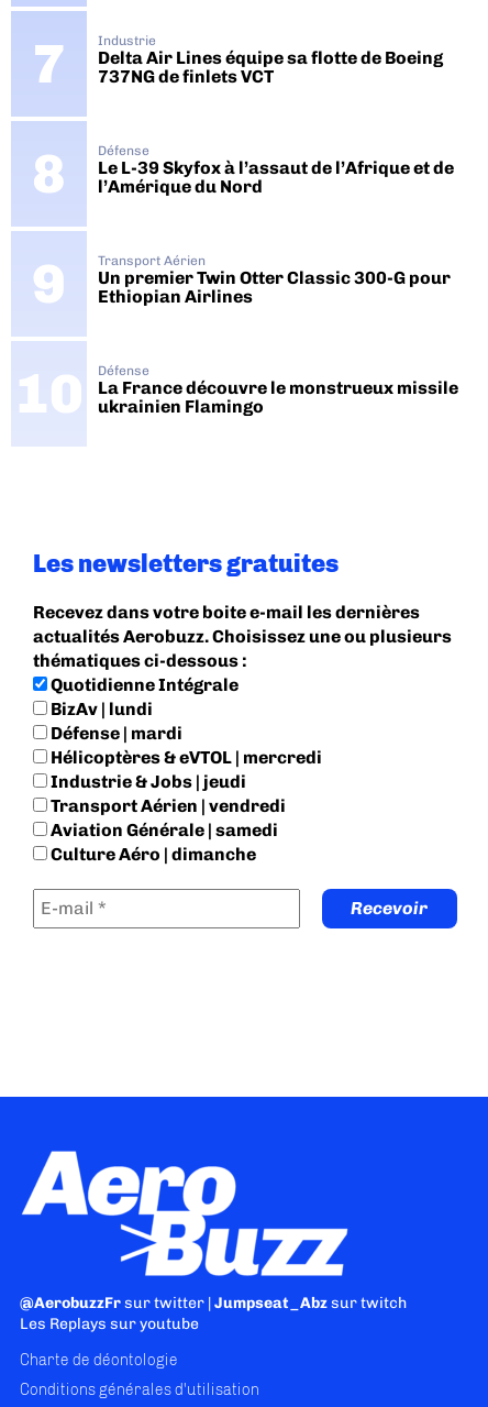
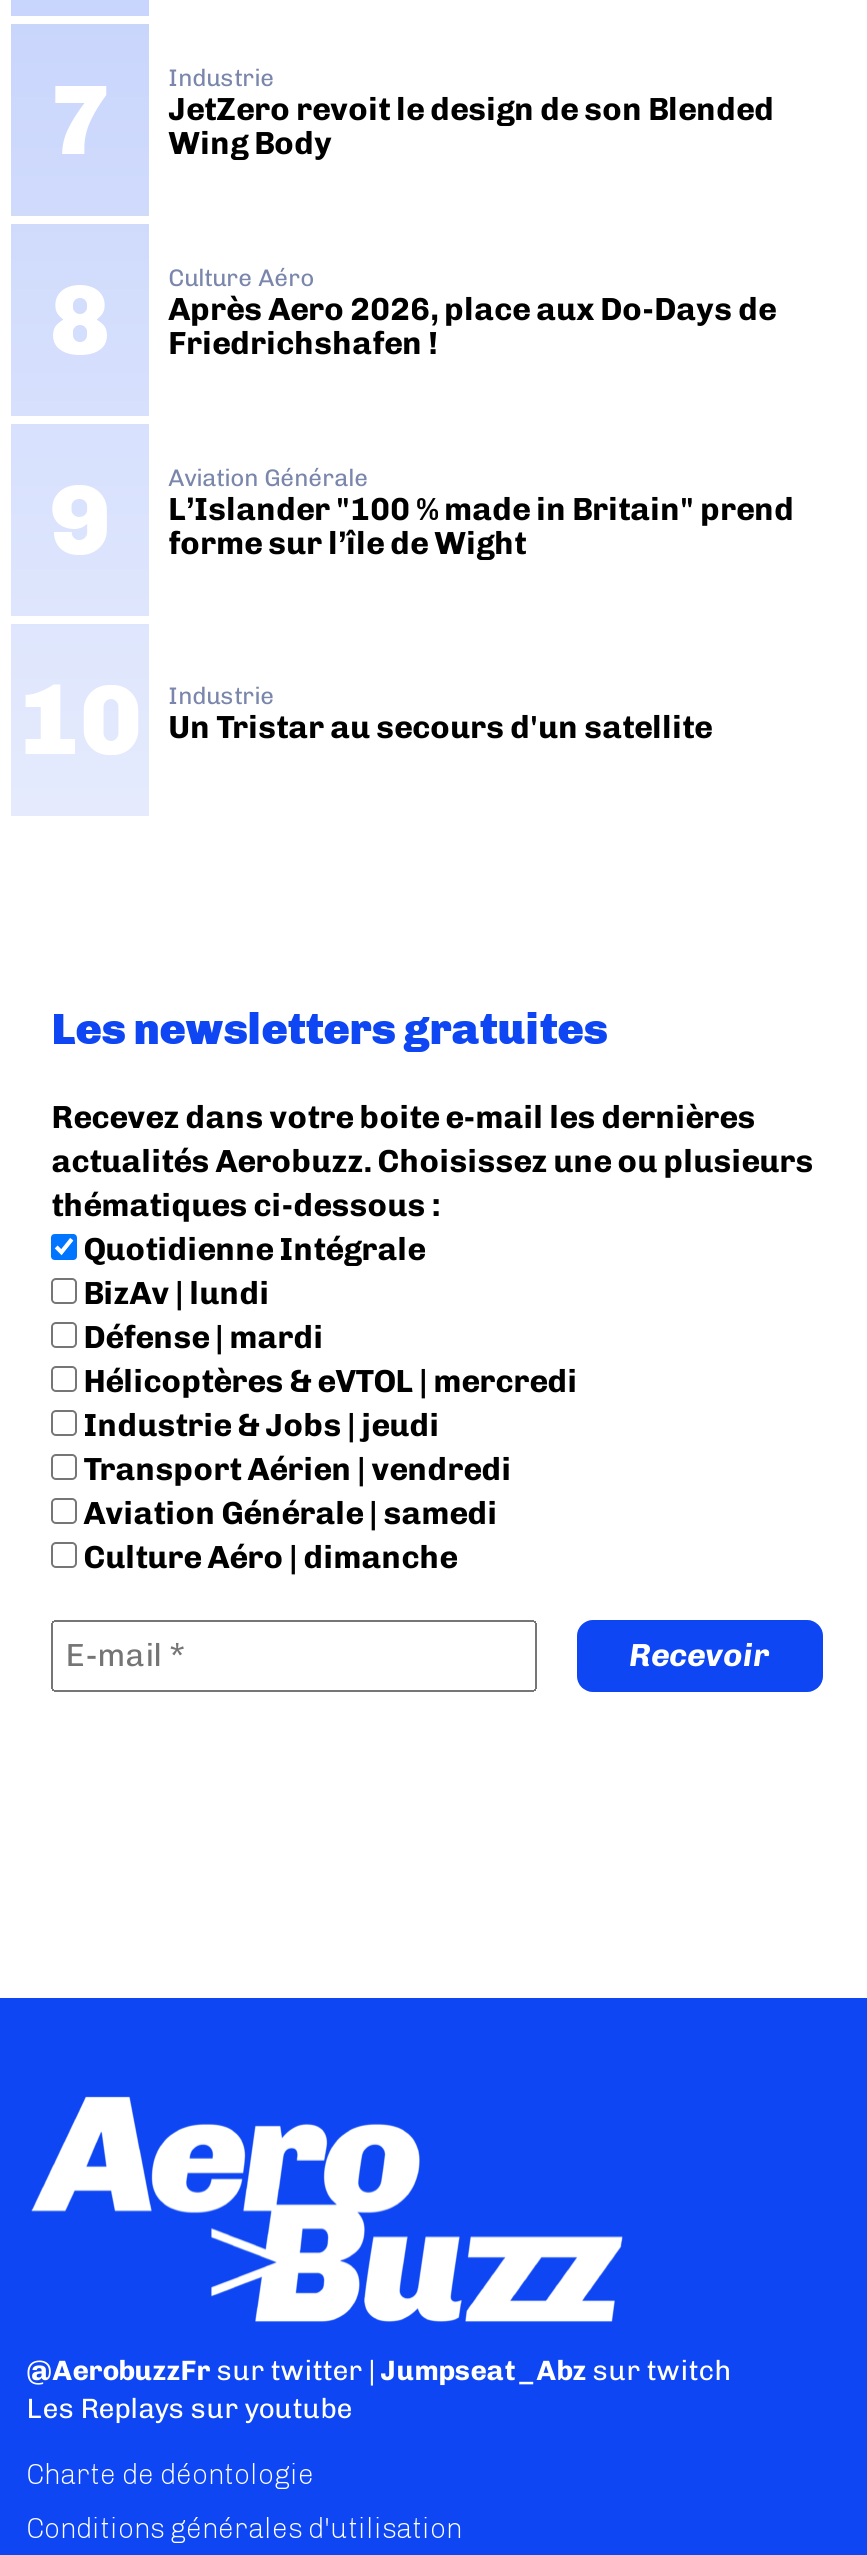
- Delta Air Lines équipe sa flotte de Boeing
- 737NG de finlets VCT
+ JetZero revoit le design de son Blended
+ Wing Body

- Défense
- Le L-39 Skyfox à l’assaut de l’Afrique et de
- l’Amérique du Nord
+ Culture Aéro
+ Après Aero 2026, place aux Do-Days de
+ Friedrichshafen !

- Transport Aérien
- Un premier Twin Otter Classic 300-G pour
- Ethiopian Airlines
+ Aviation Générale
+ L’Islander "100 % made in Britain" prend
+ forme sur l’île de Wight

- Défense
- La France découvre le monstrueux missile
- ukrainien Flamingo
+ Industrie
+ Un Tristar au secours d'un satellite
